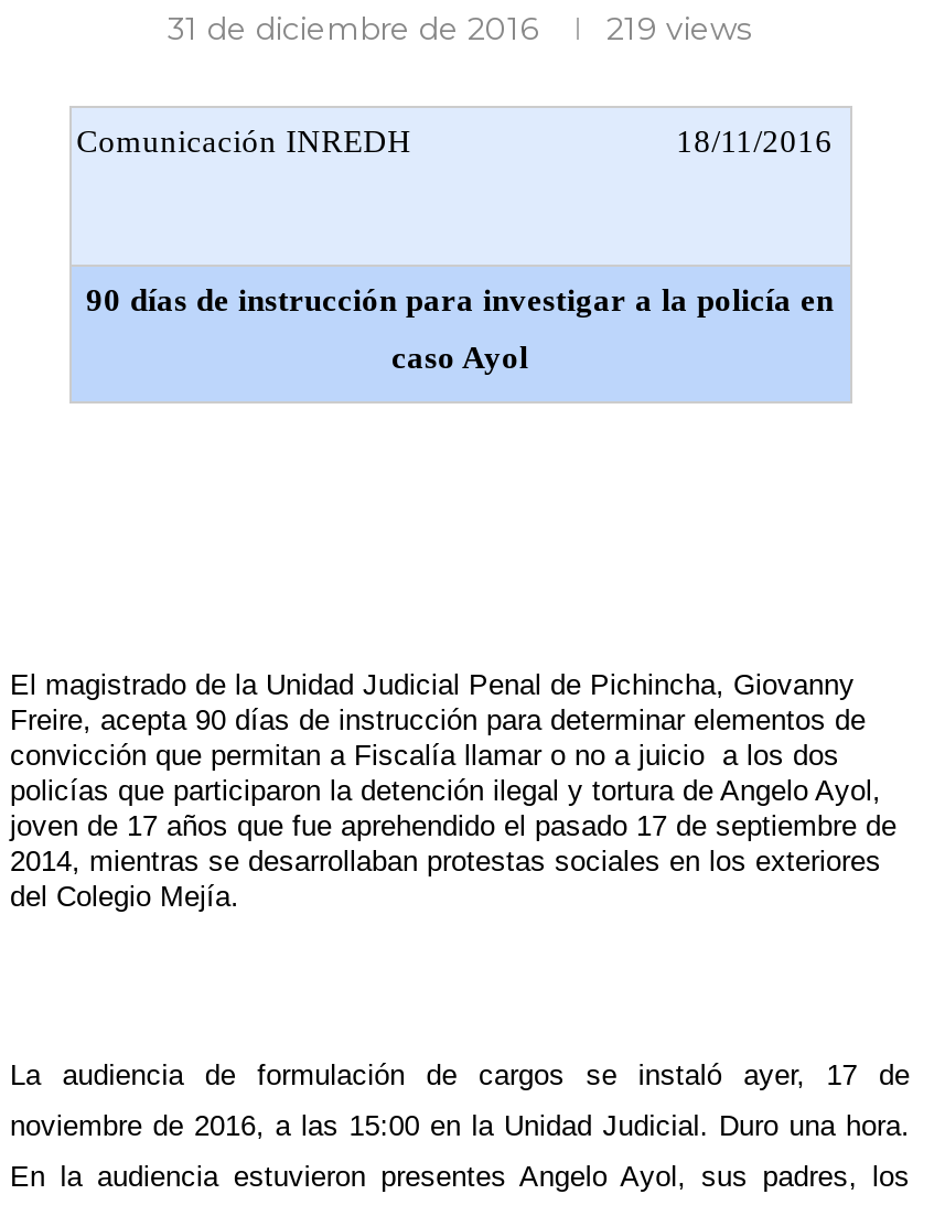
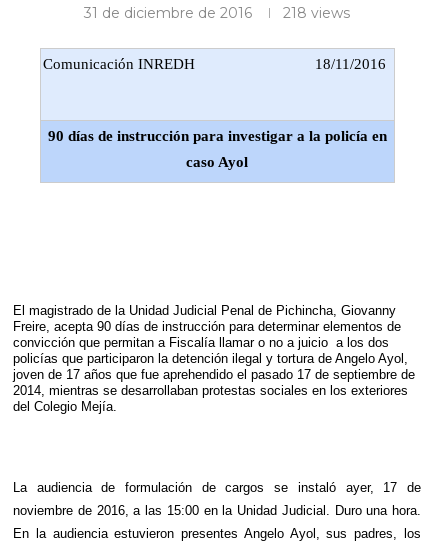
- 31 de diciembre de 2016 219 views
+ 31 de diciembre de 2016 218 views
